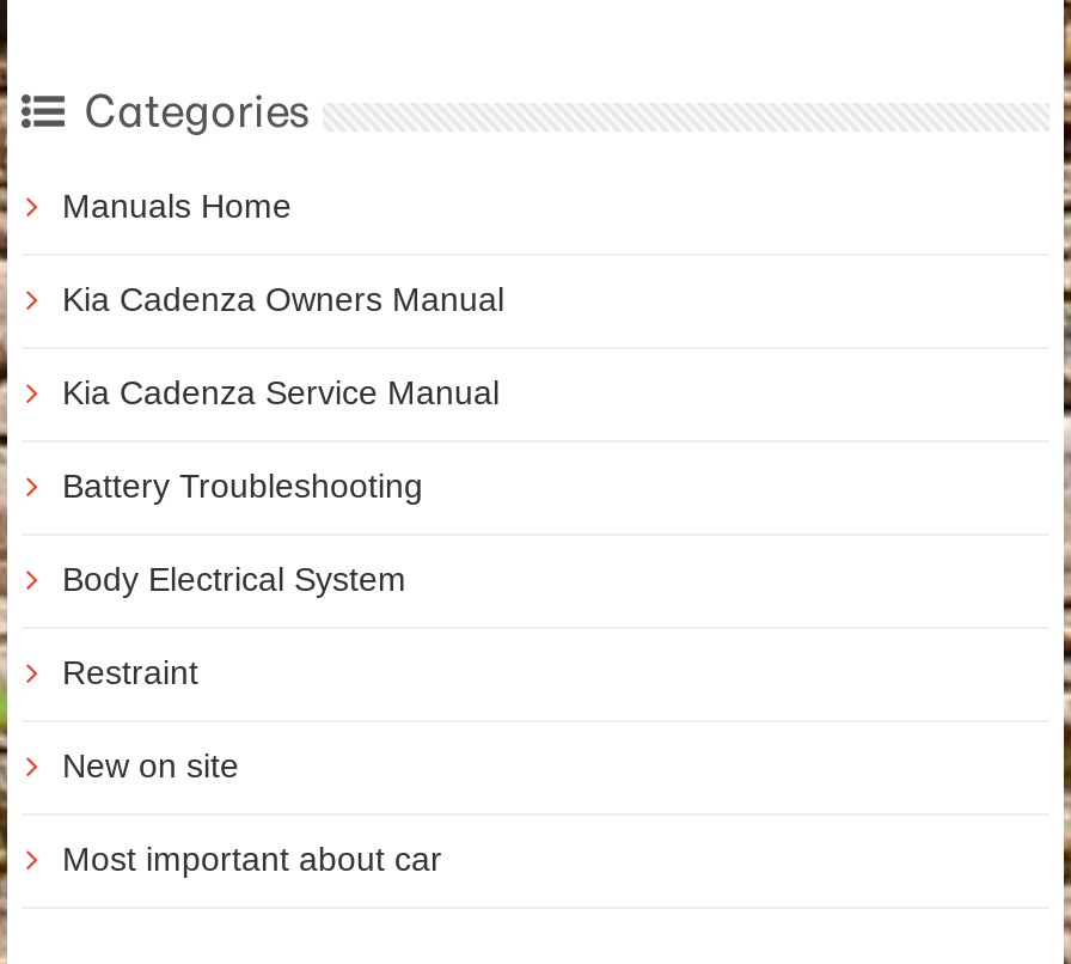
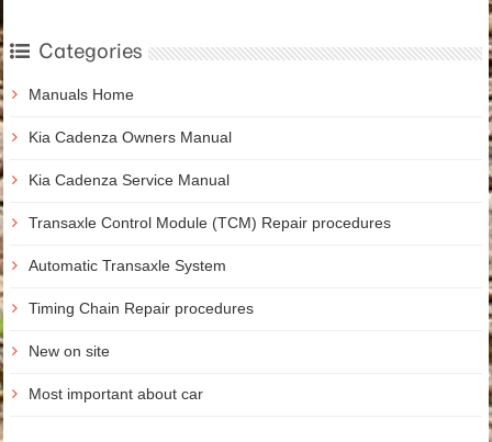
- Battery Troubleshooting
+ Transaxle Control Module (TCM) Repair procedures

- Body Electrical System
+ Automatic Transaxle System

- Restraint
+ Timing Chain Repair procedures
